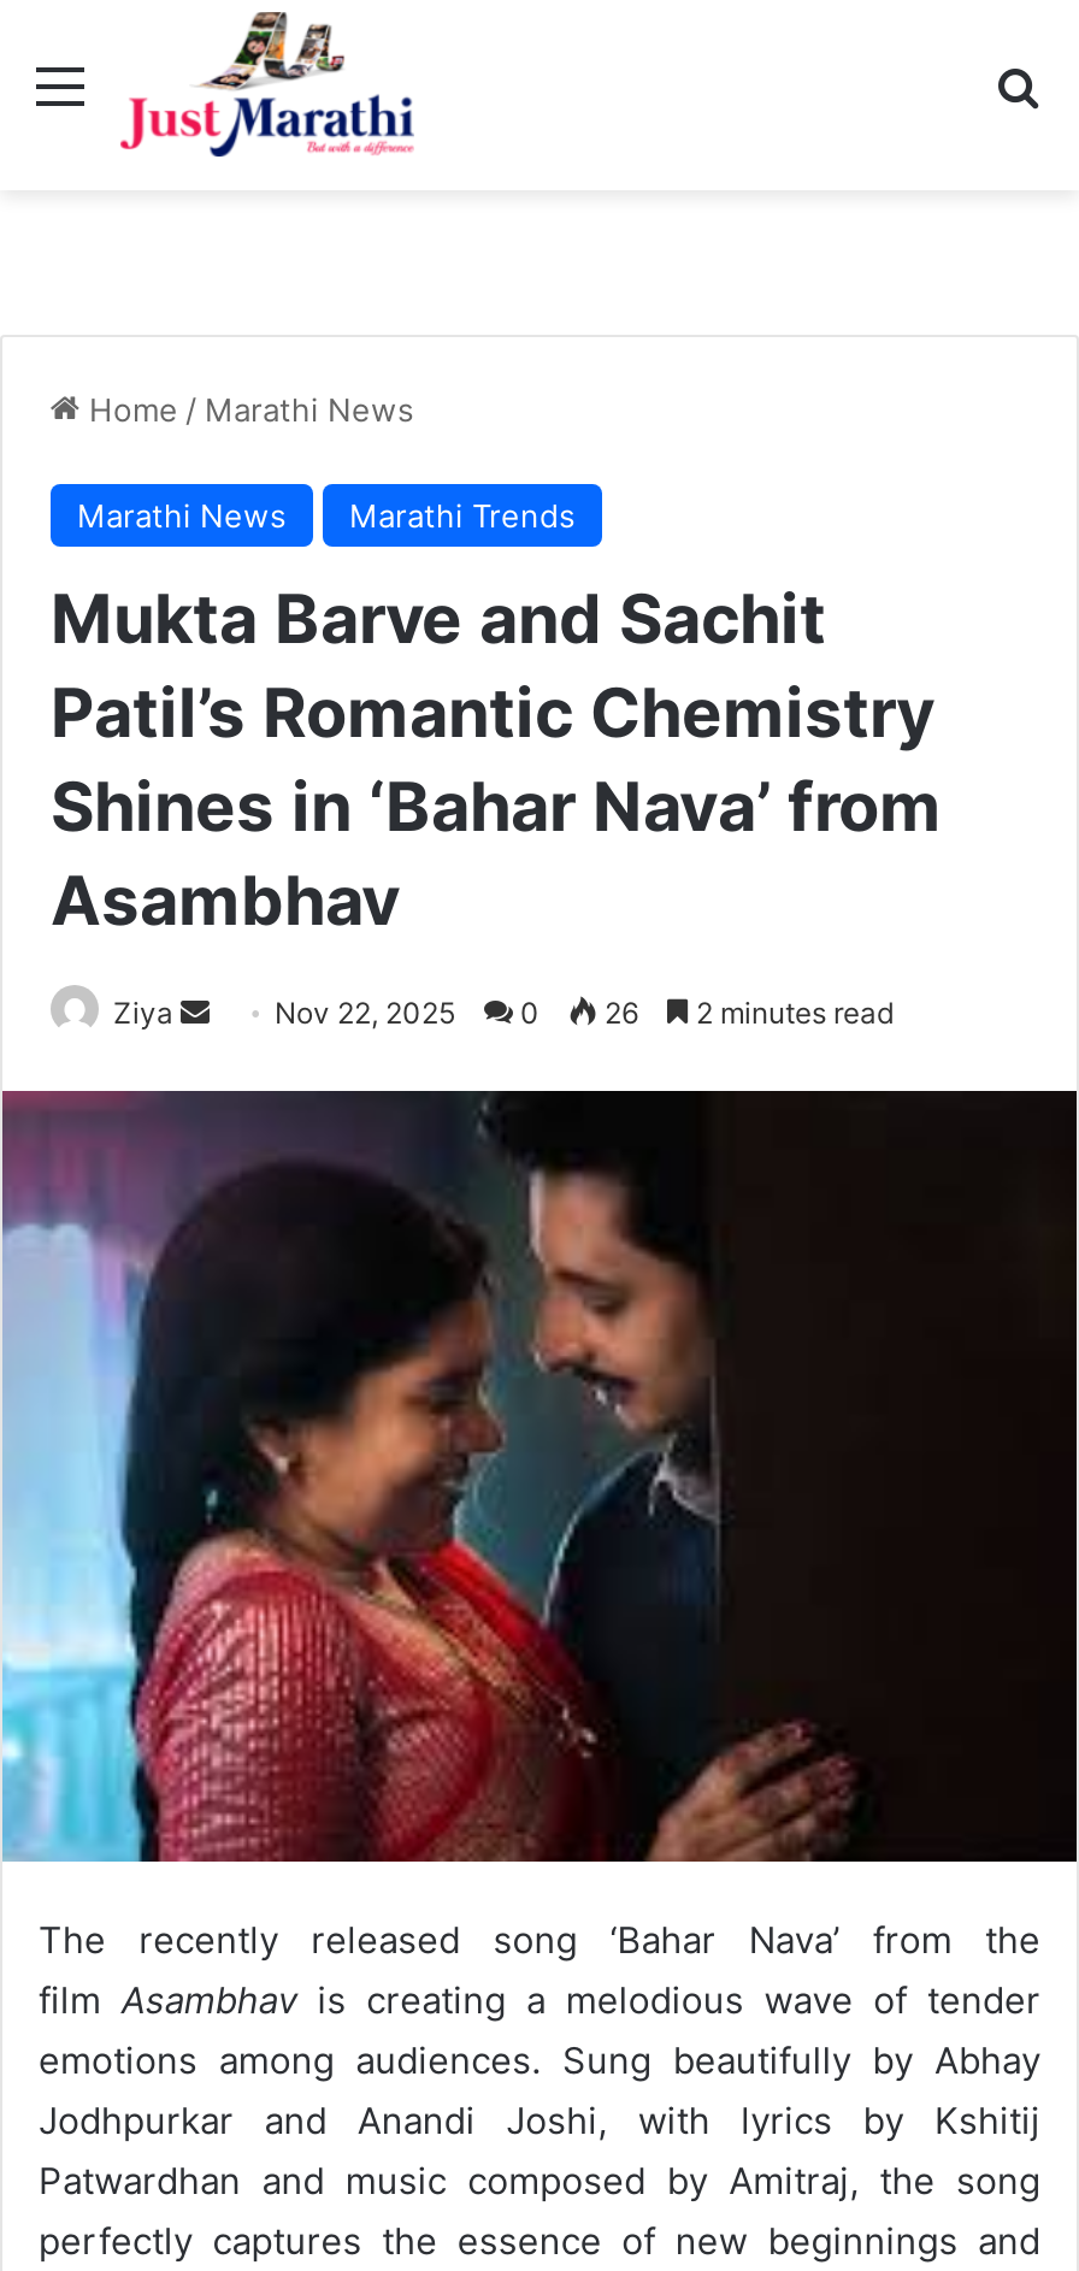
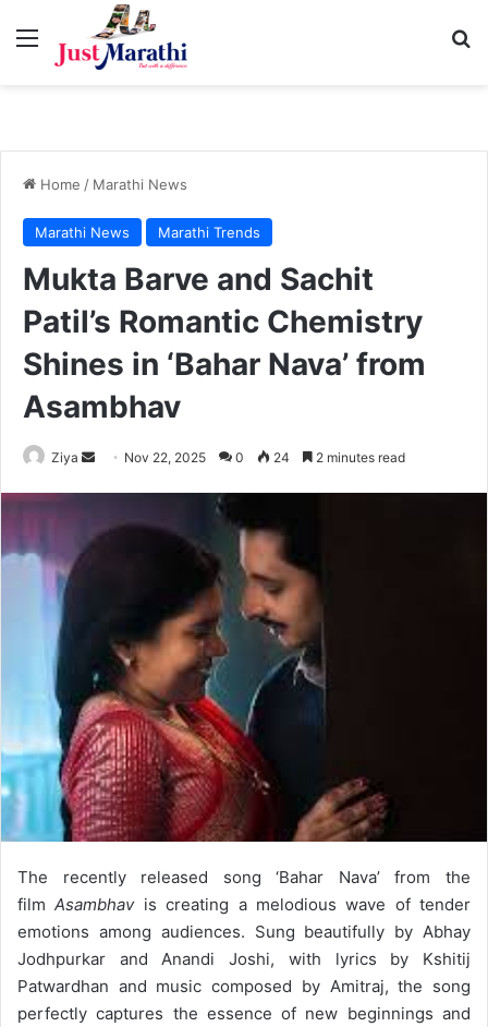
- 26
+ 24
